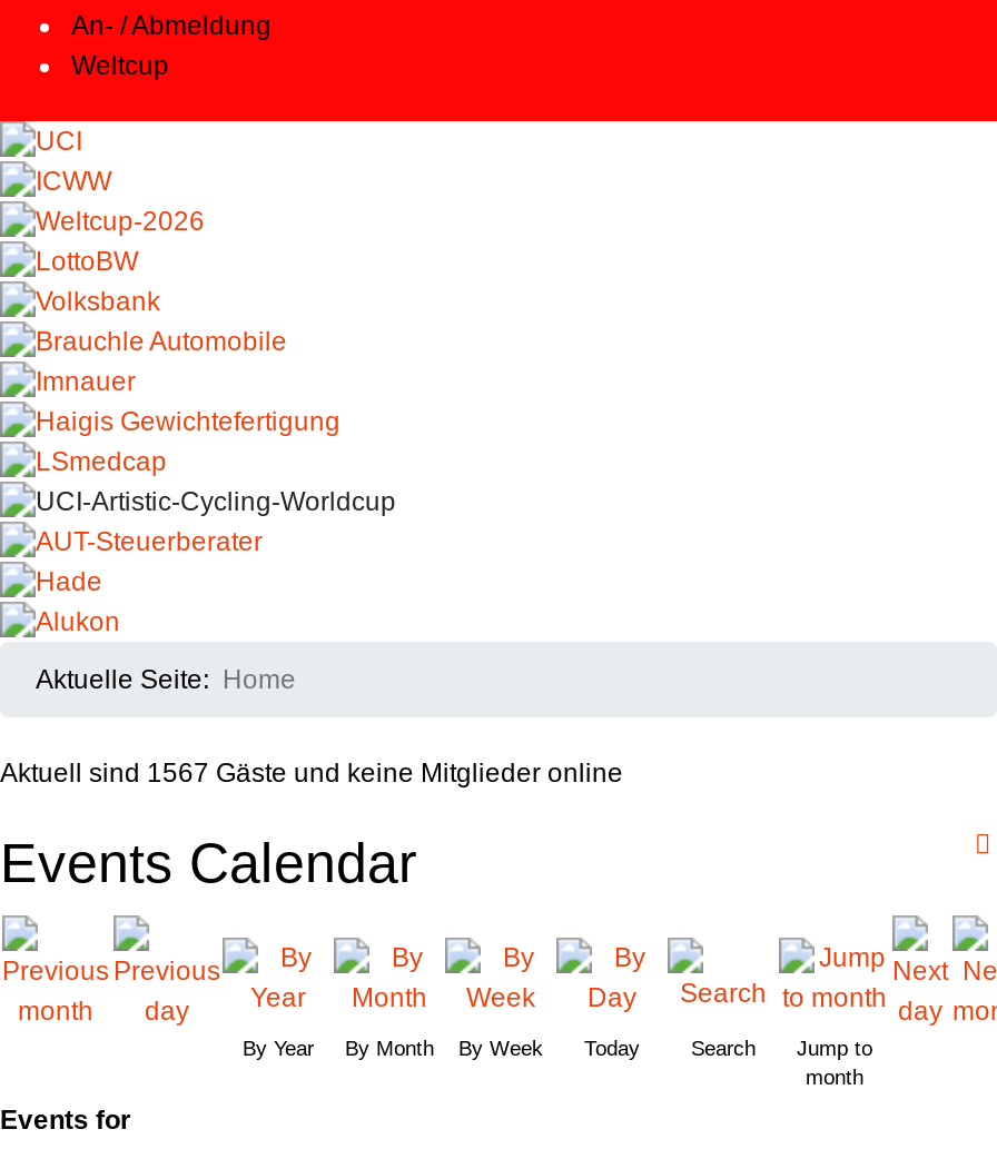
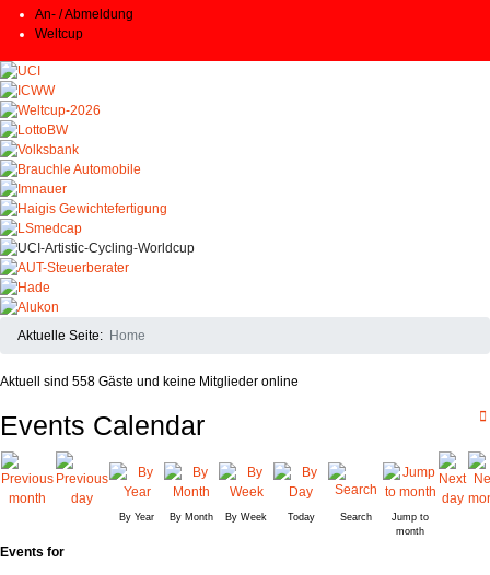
- Aktuell sind 1567 Gäste und keine Mitglieder online
+ Aktuell sind 558 Gäste und keine Mitglieder online
